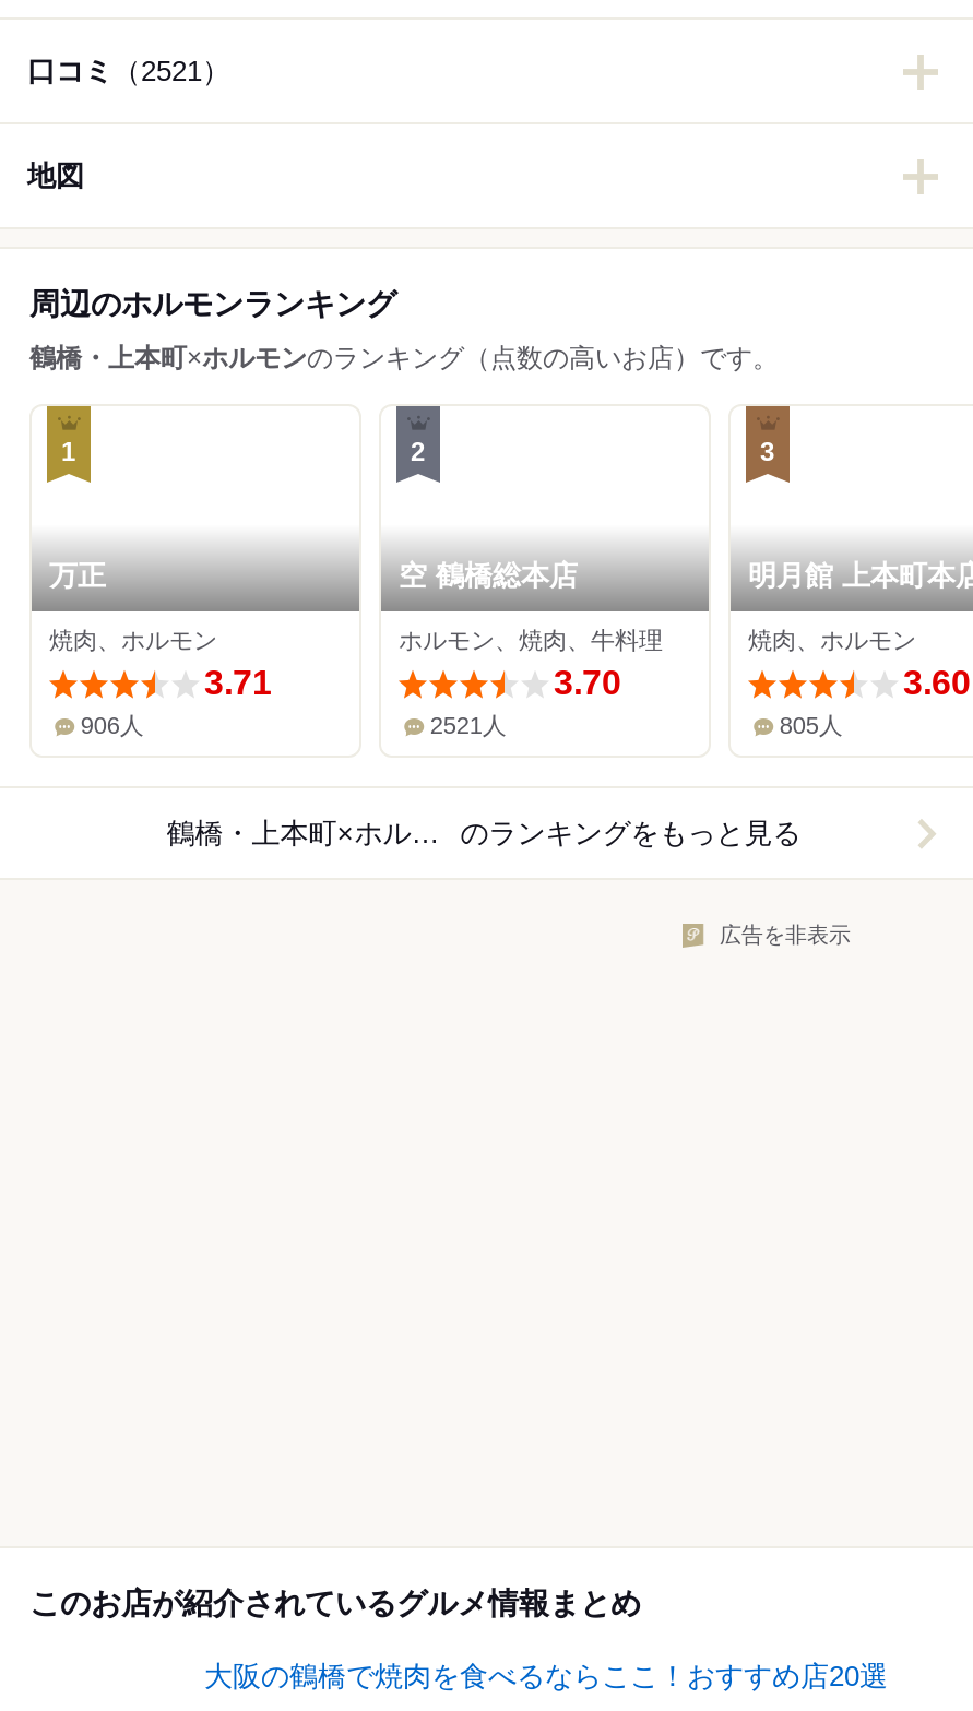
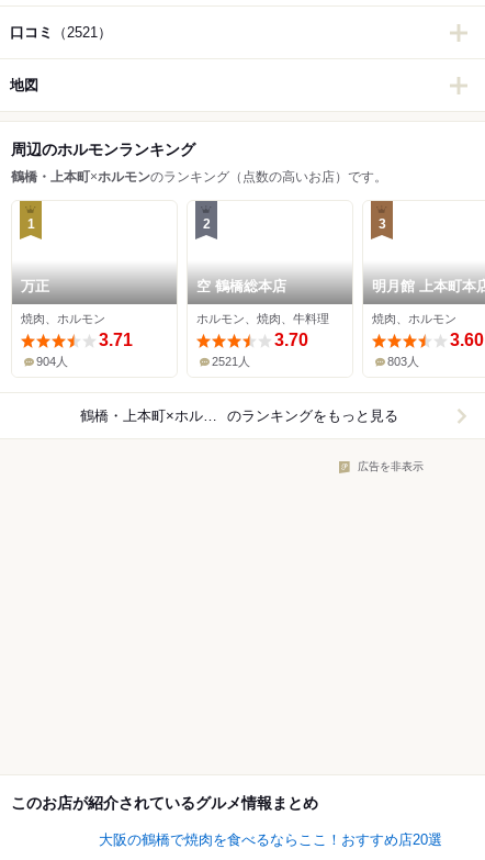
- 906人
+ 904人

- 805人
+ 803人
